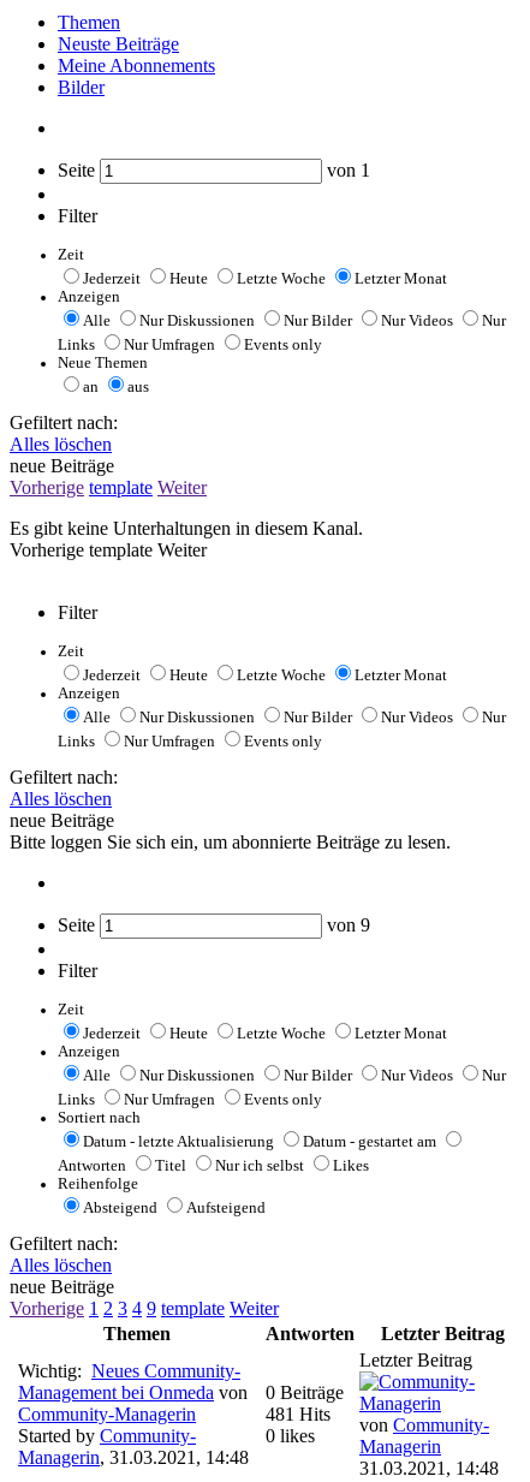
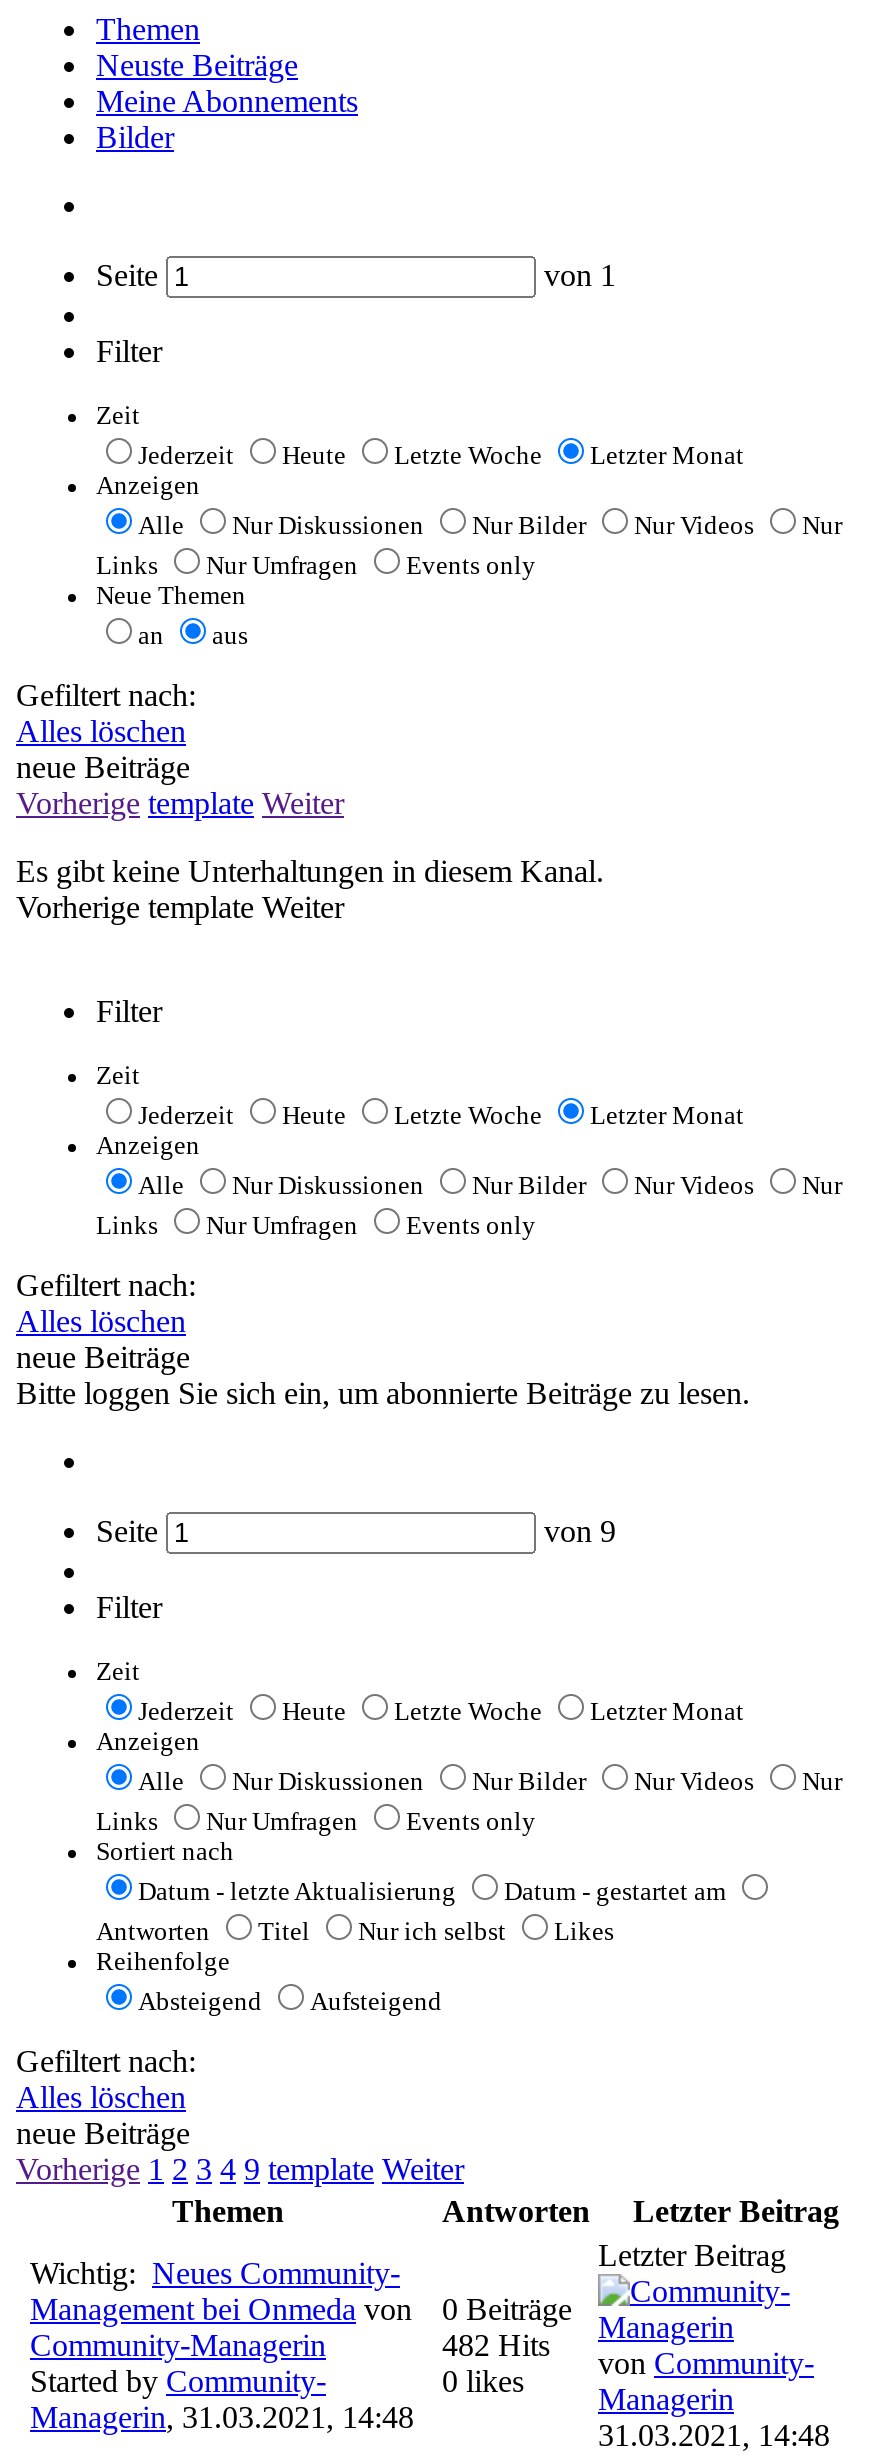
- 481 Hits
+ 482 Hits
